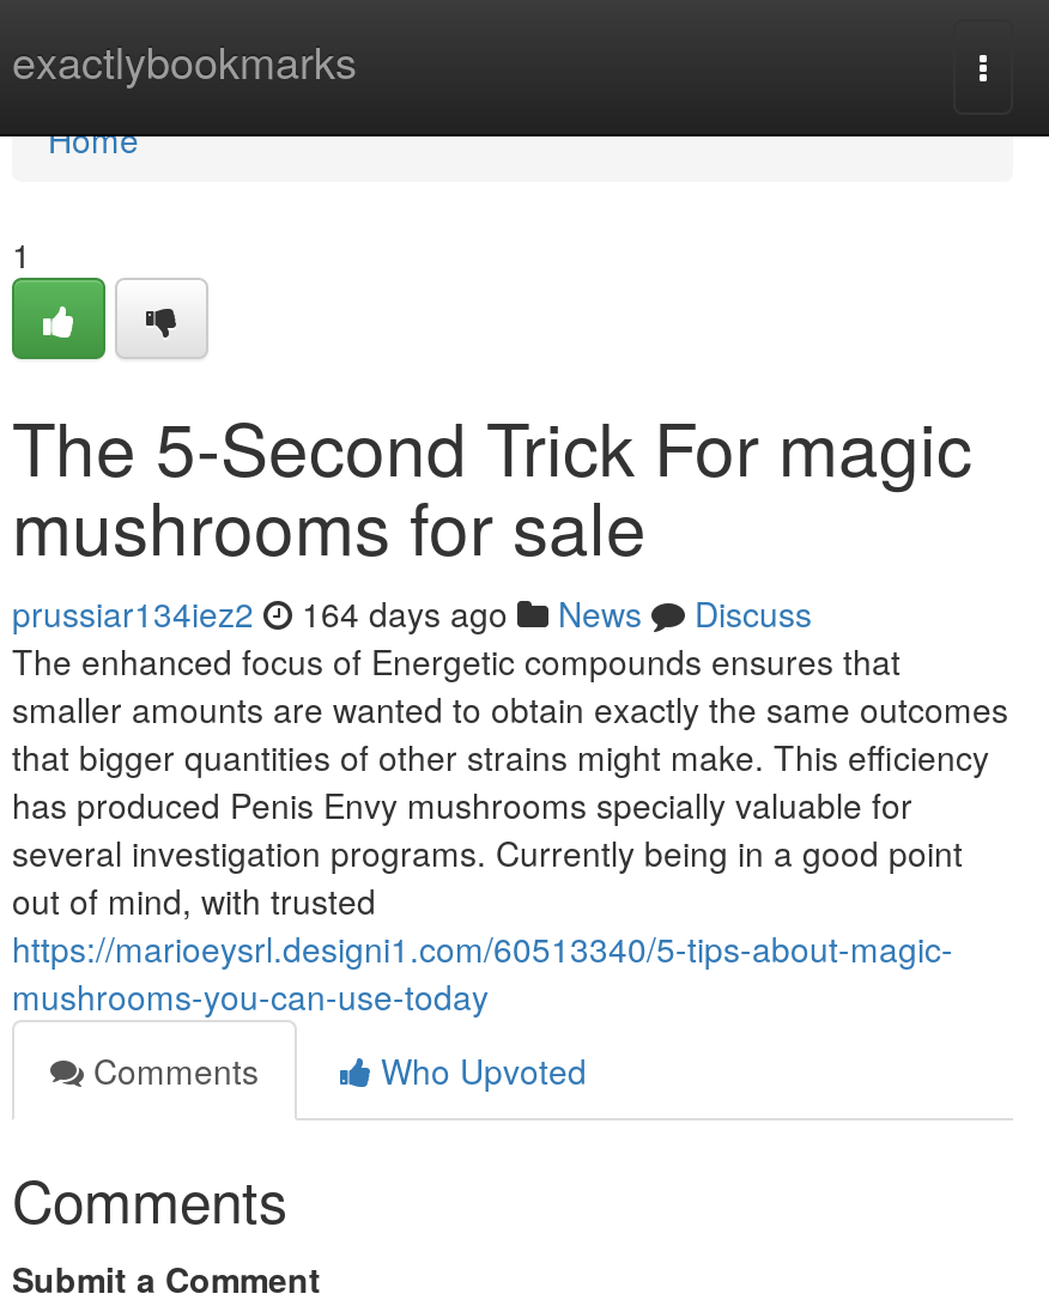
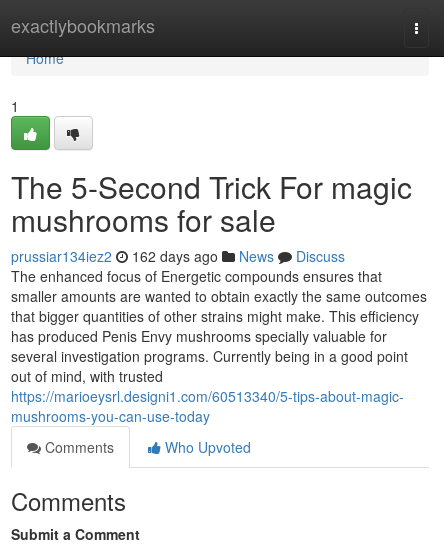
- prussiar134iez2 164 days ago News Discuss
+ prussiar134iez2 162 days ago News Discuss
